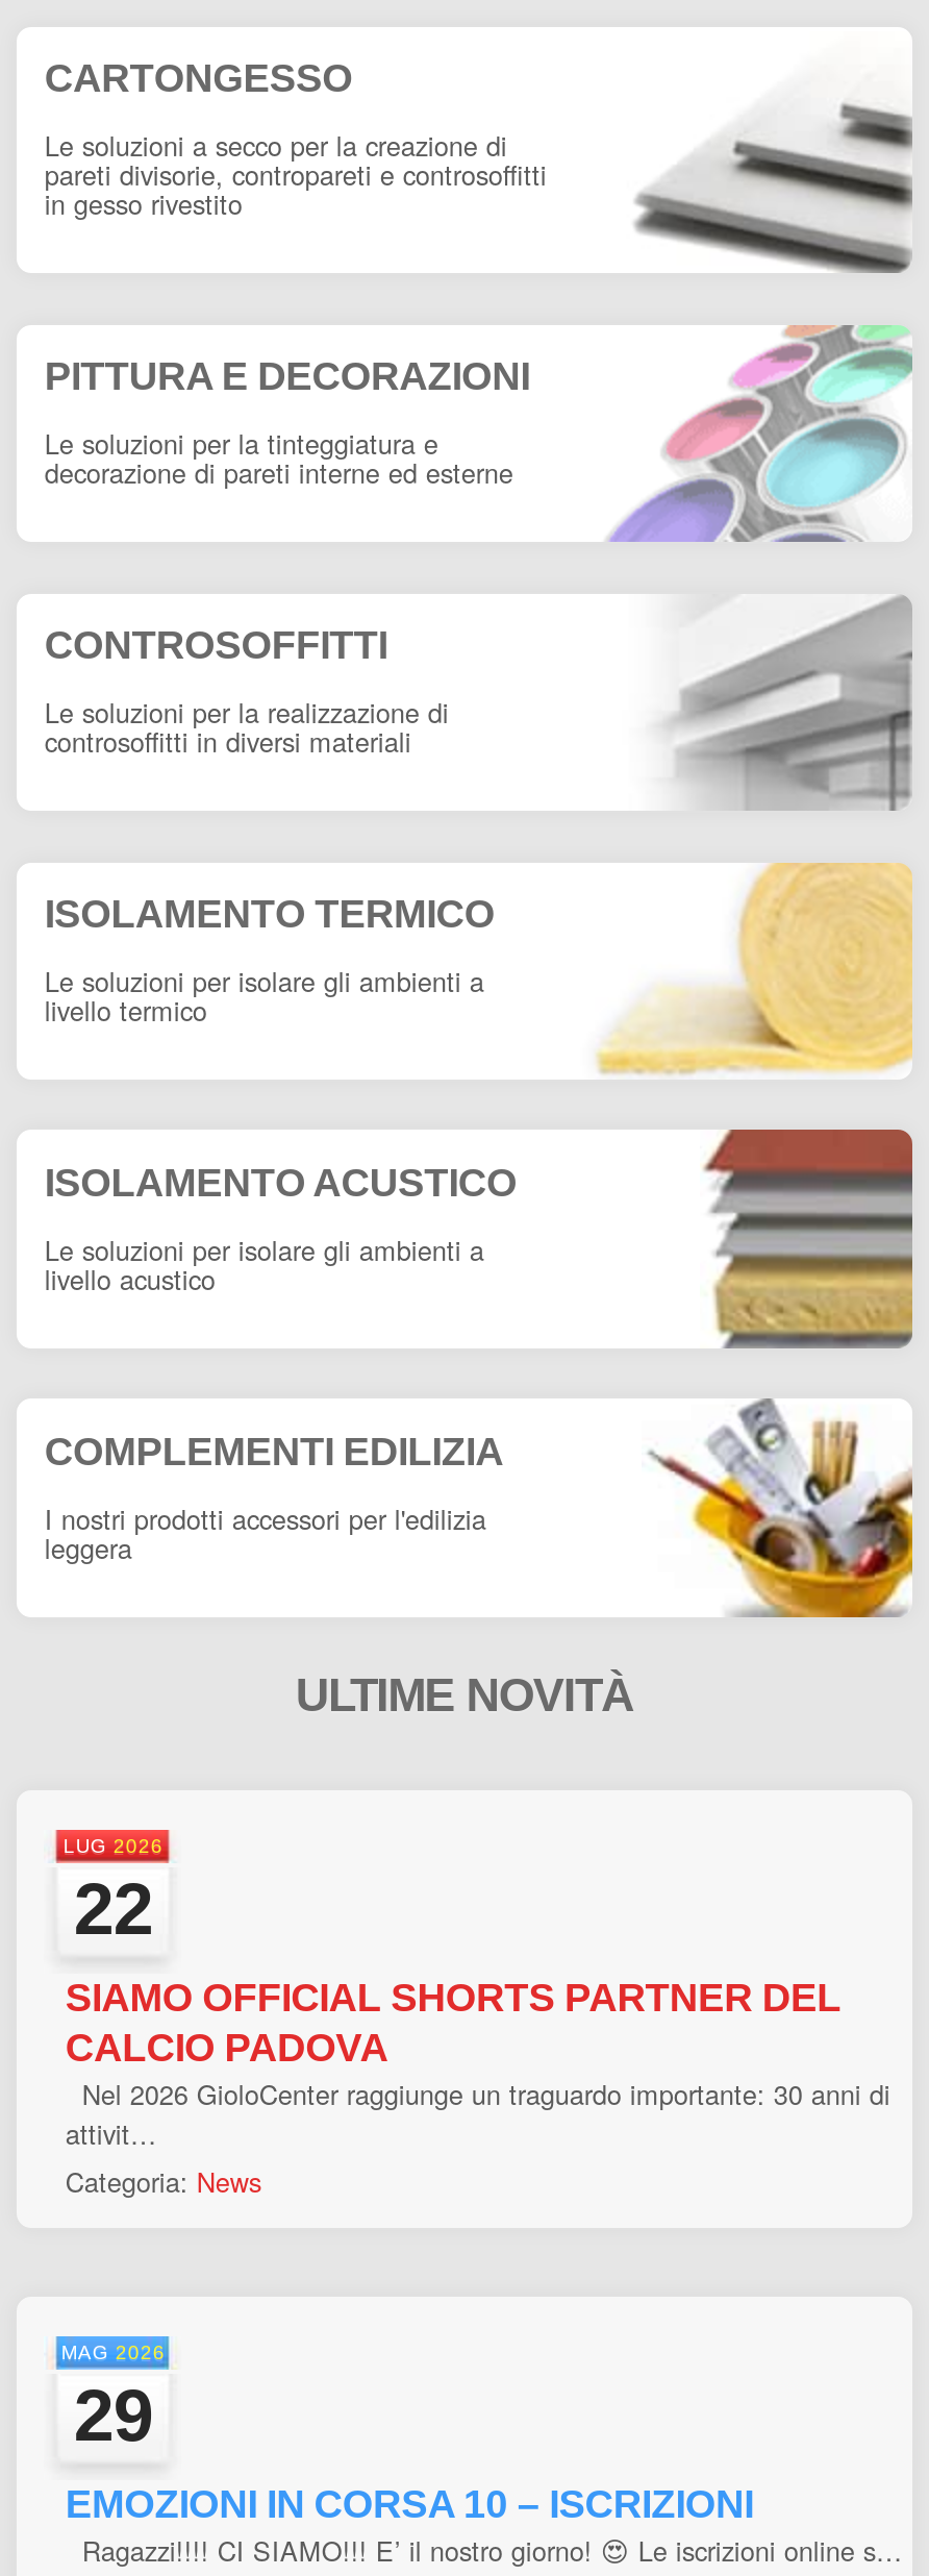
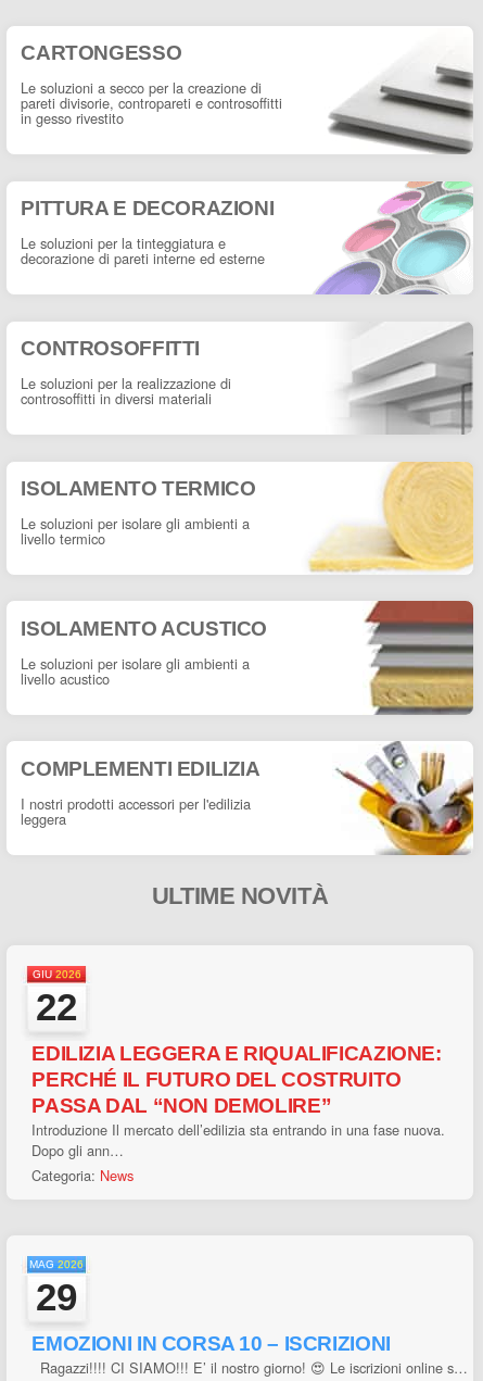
- LUG 2026
+ GIU 2026

- SIAMO OFFICIAL SHORTS PARTNER DEL
- CALCIO PADOVA
- Nel 2026 GioloCenter raggiunge un traguardo importante: 30 anni di
- attivit…
+ EDILIZIA LEGGERA E RIQUALIFICAZIONE:
+ PERCHÉ IL FUTURO DEL COSTRUITO
+ PASSA DAL “NON DEMOLIRE”
+ Introduzione Il mercato dell’edilizia sta entrando in una fase nuova.
+ Dopo gli ann…
